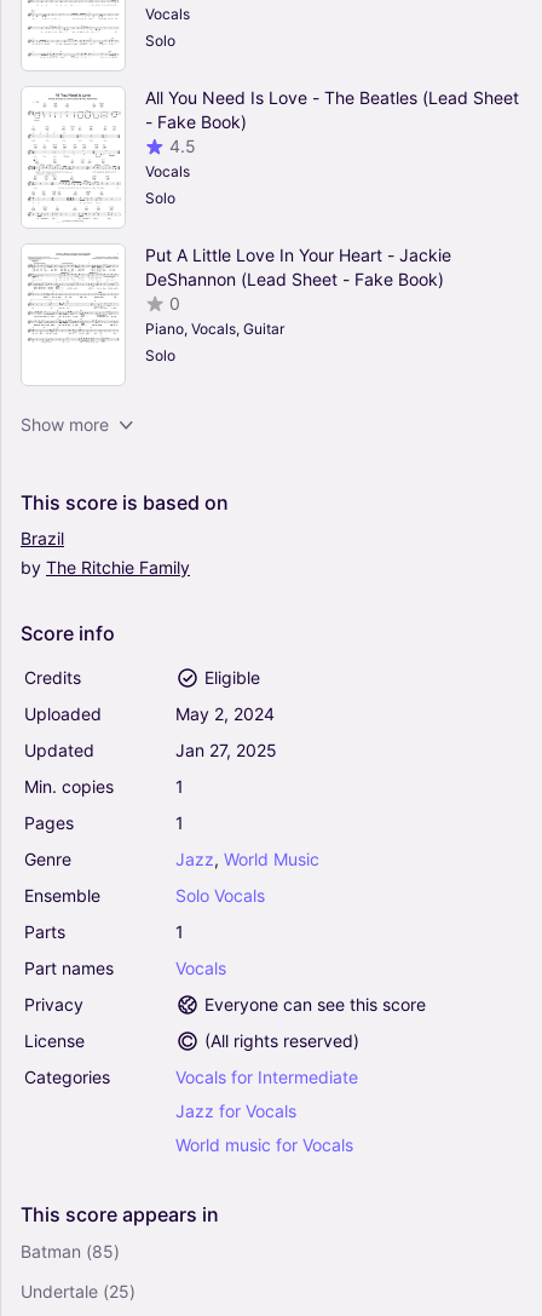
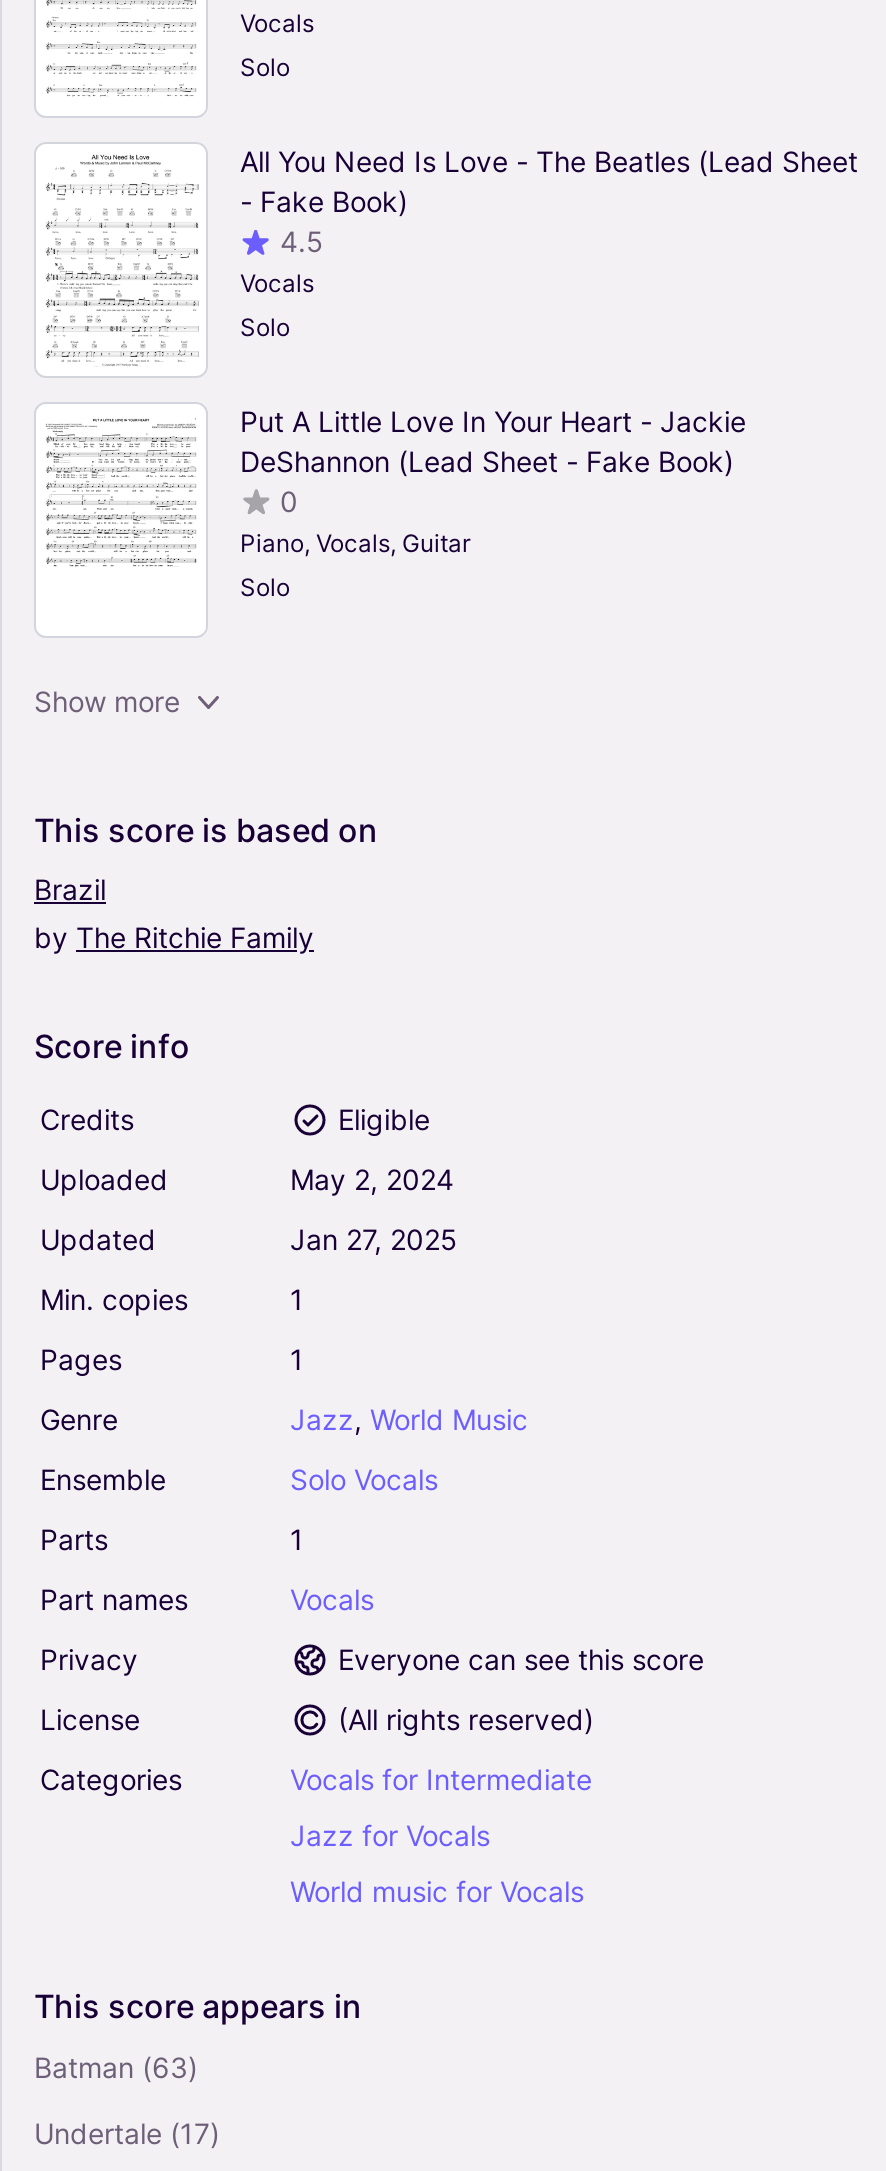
- Batman (85)
+ Batman (63)

- Undertale (25)
+ Undertale (17)
